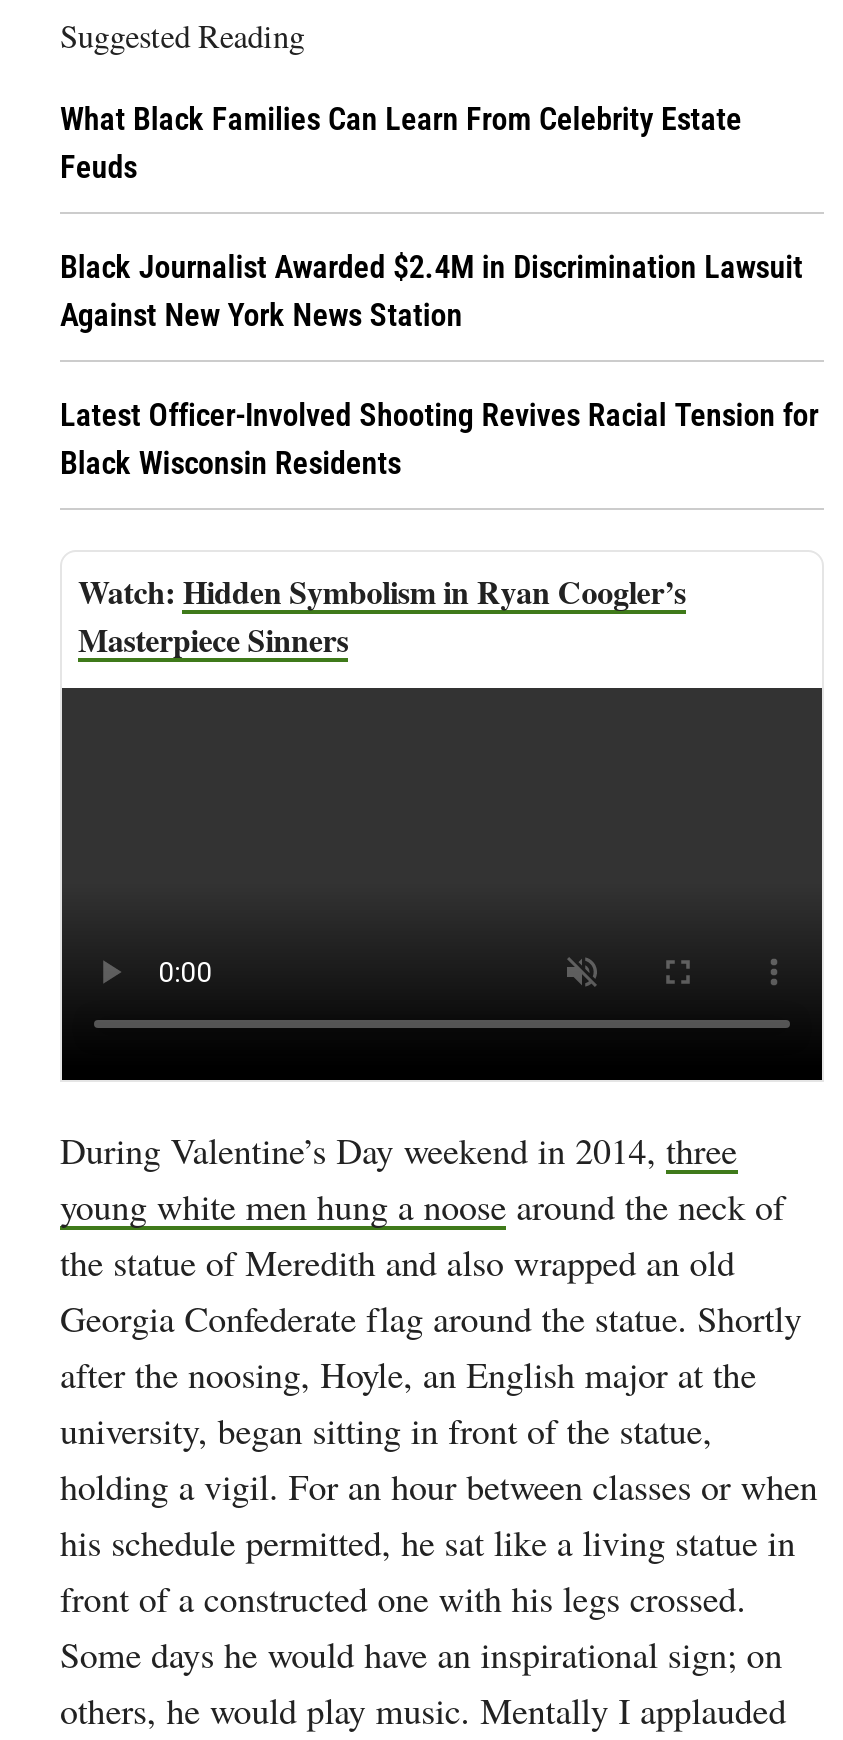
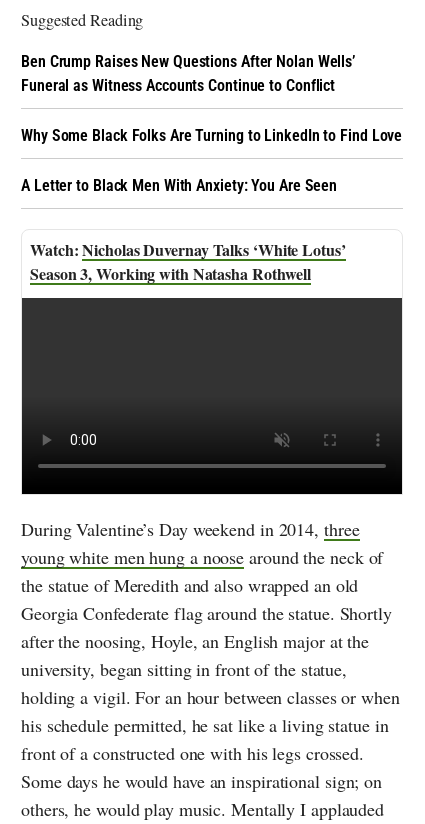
- What Black Families Can Learn From Celebrity Estate
- Feuds
+ Ben Crump Raises New Questions After Nolan Wells’
+ Funeral as Witness Accounts Continue to Conflict

- Black Journalist Awarded $2.4M in Discrimination Lawsuit
- Against New York News Station
+ Why Some Black Folks Are Turning to LinkedIn to Find Love

- Latest Officer-Involved Shooting Revives Racial Tension for
- Black Wisconsin Residents
+ A Letter to Black Men With Anxiety: You Are Seen

- Hidden Symbolism in Ryan Coogler’s
- Masterpiece Sinners
+ Nicholas Duvernay Talks ‘White Lotus’
+ Season 3, Working with Natasha Rothwell
